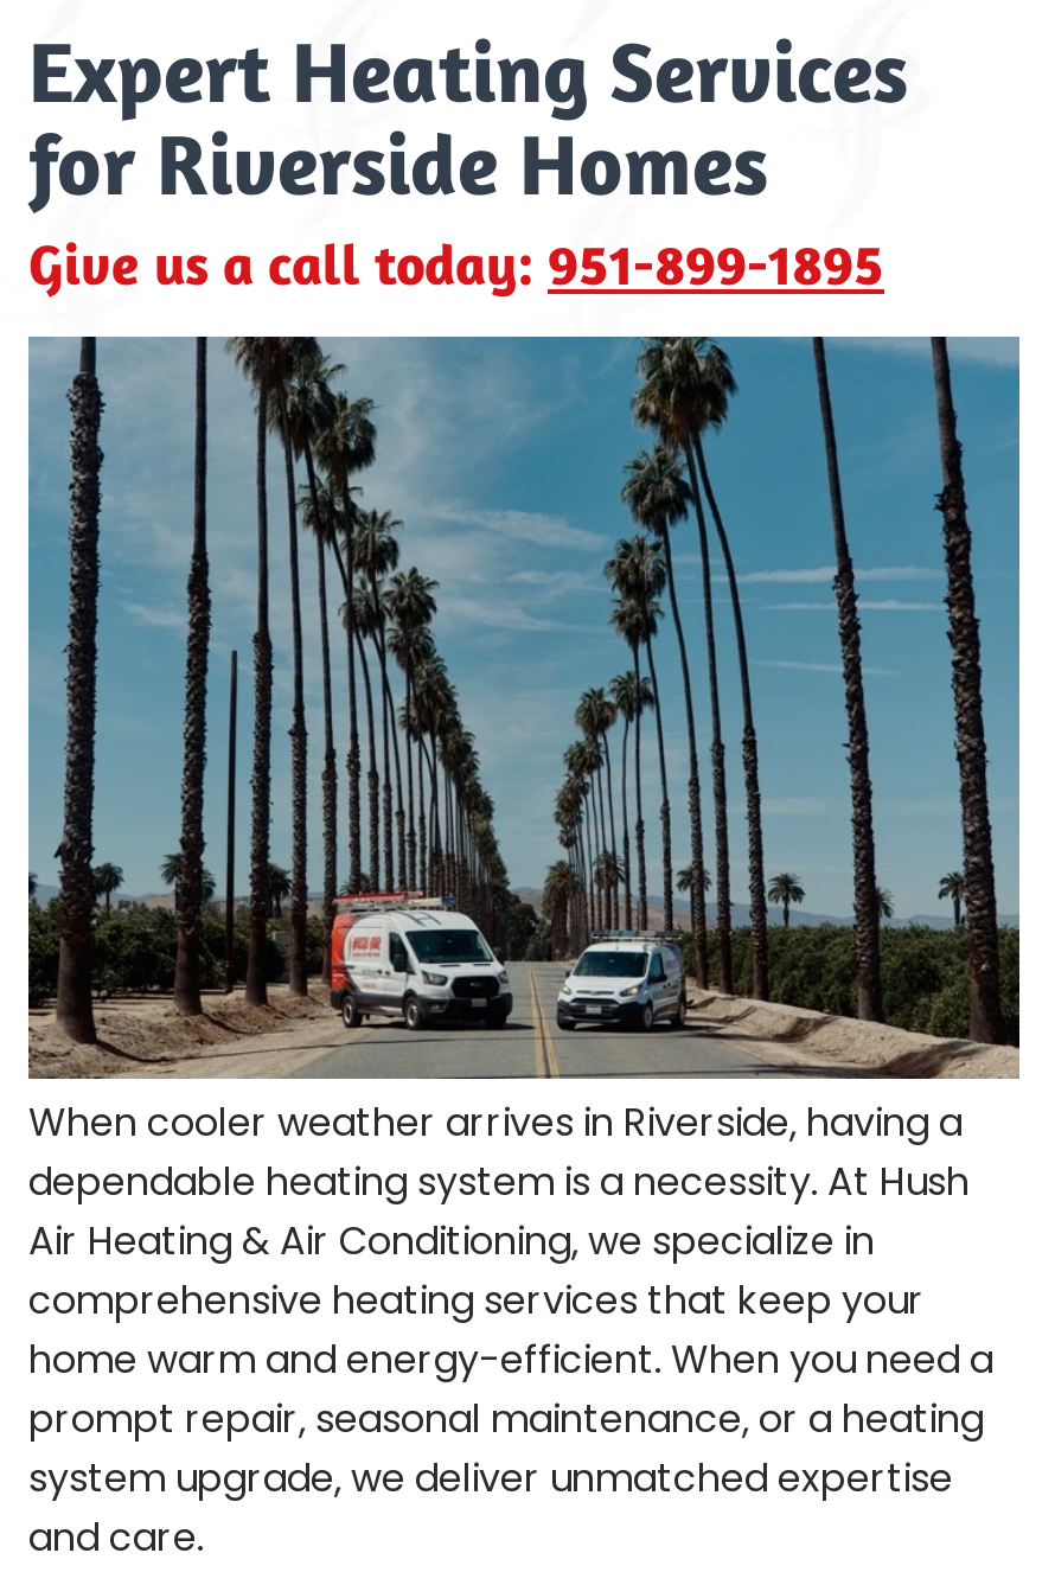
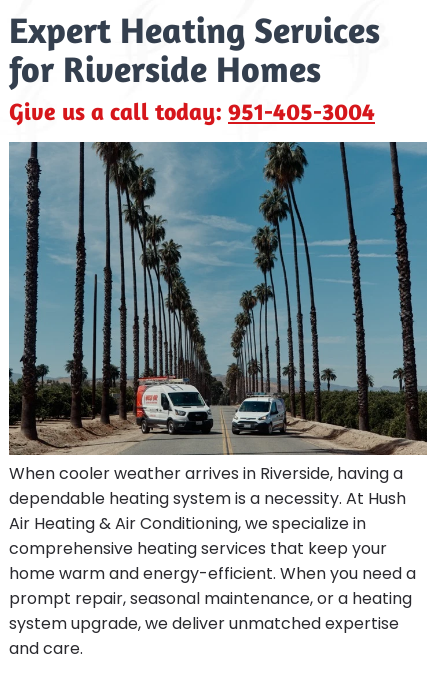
- Give us a call today: 951-899-1895
+ Give us a call today: 951-405-3004
